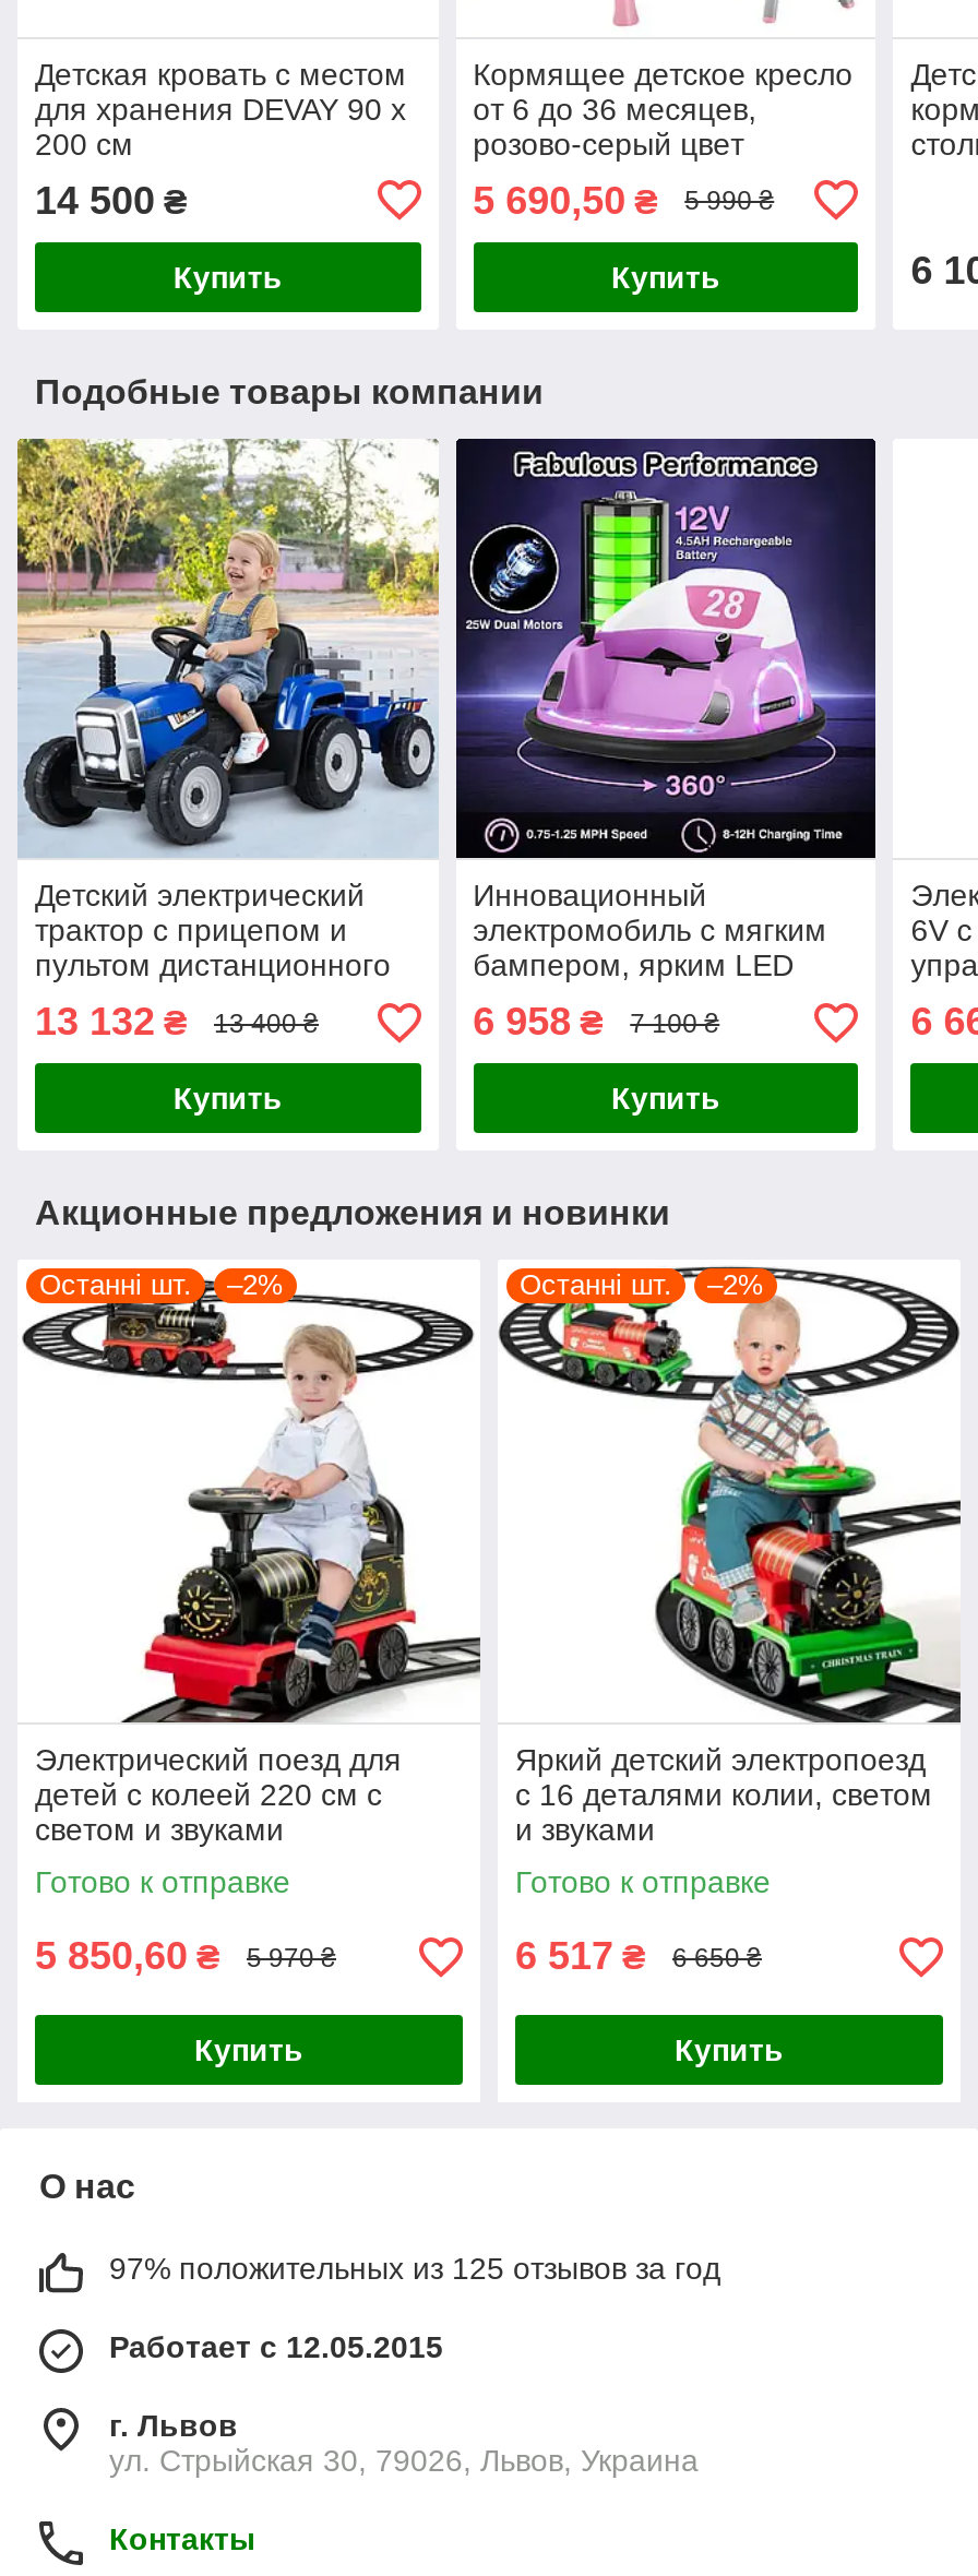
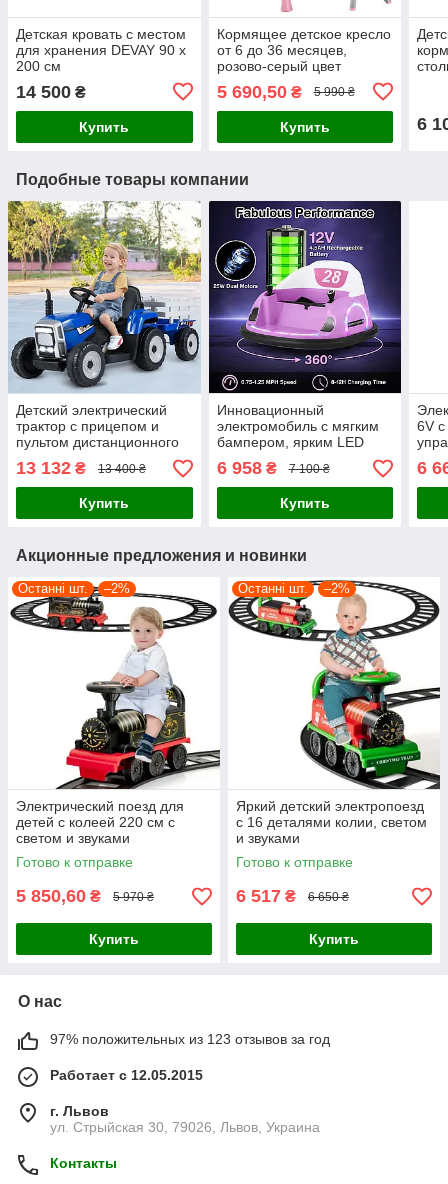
- 97% положительных из 125 отзывов за год
+ 97% положительных из 123 отзывов за год
